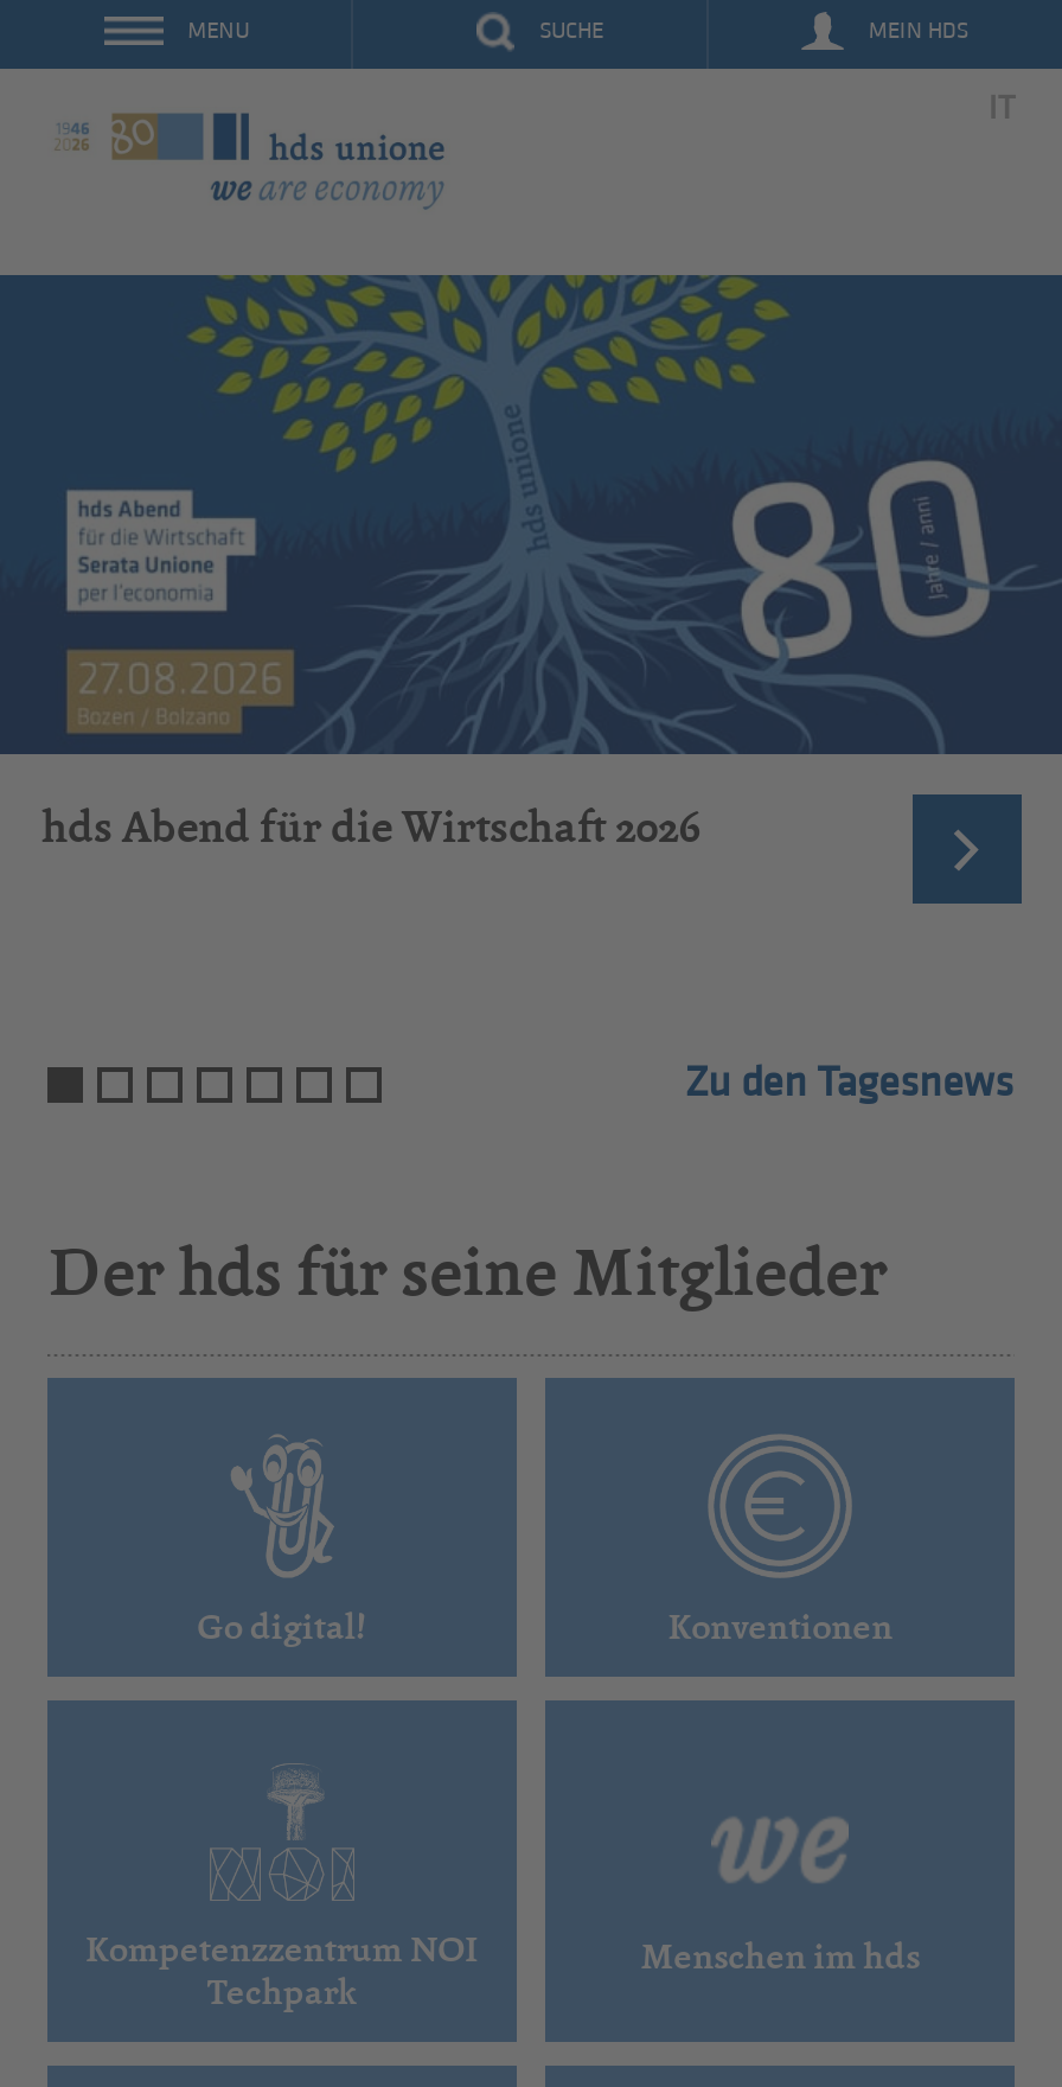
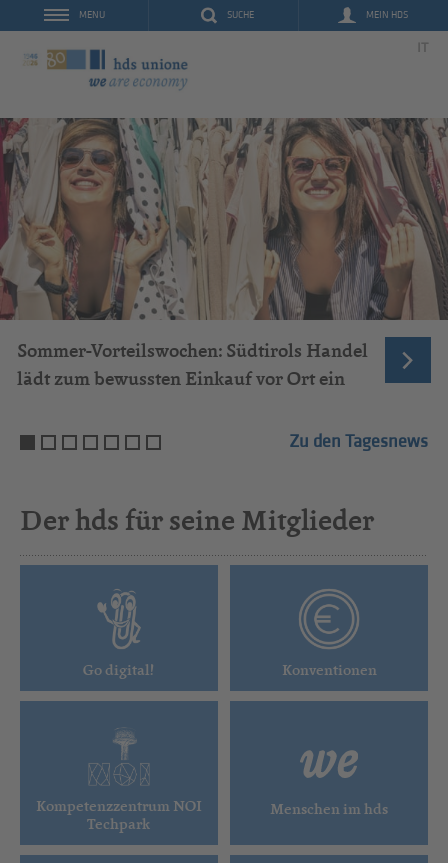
- [image]
- hds Abend für die Wirtschaft 2026
+ [image]
+ Sommer-Vorteilswochen: Südtirols Handel
+ lädt zum bewussten Einkauf vor Ort ein
